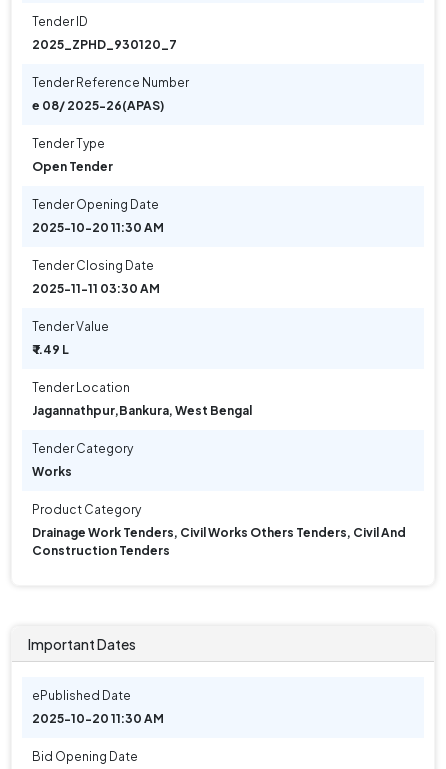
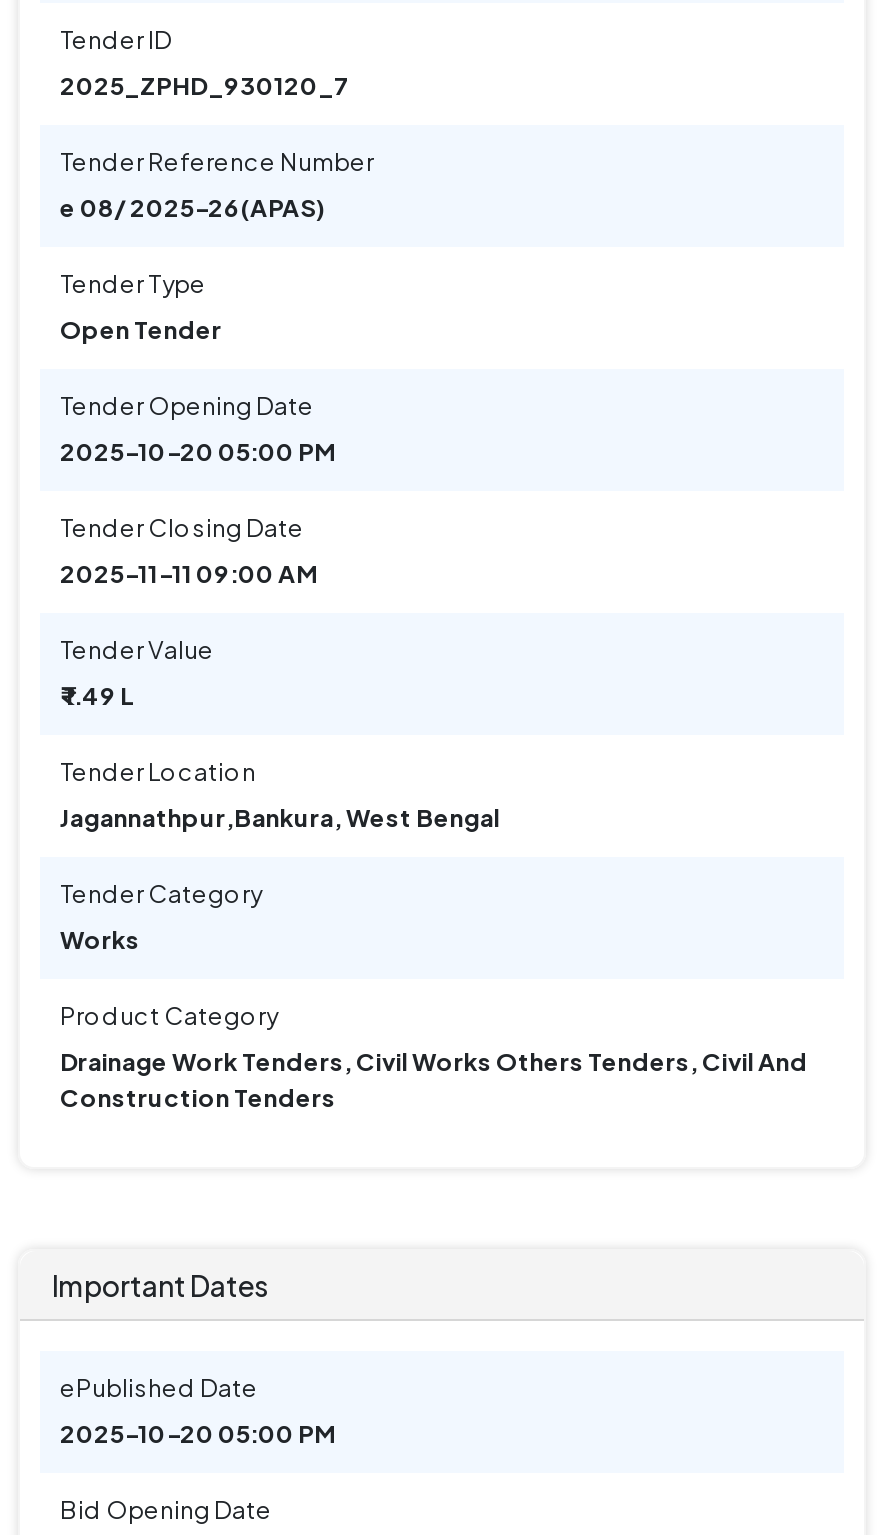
- 2025-10-20 11:30 AM
+ 2025-10-20 05:00 PM

- 2025-11-11 03:30 AM
+ 2025-11-11 09:00 AM

- 2025-10-20 11:30 AM
+ 2025-10-20 05:00 PM
